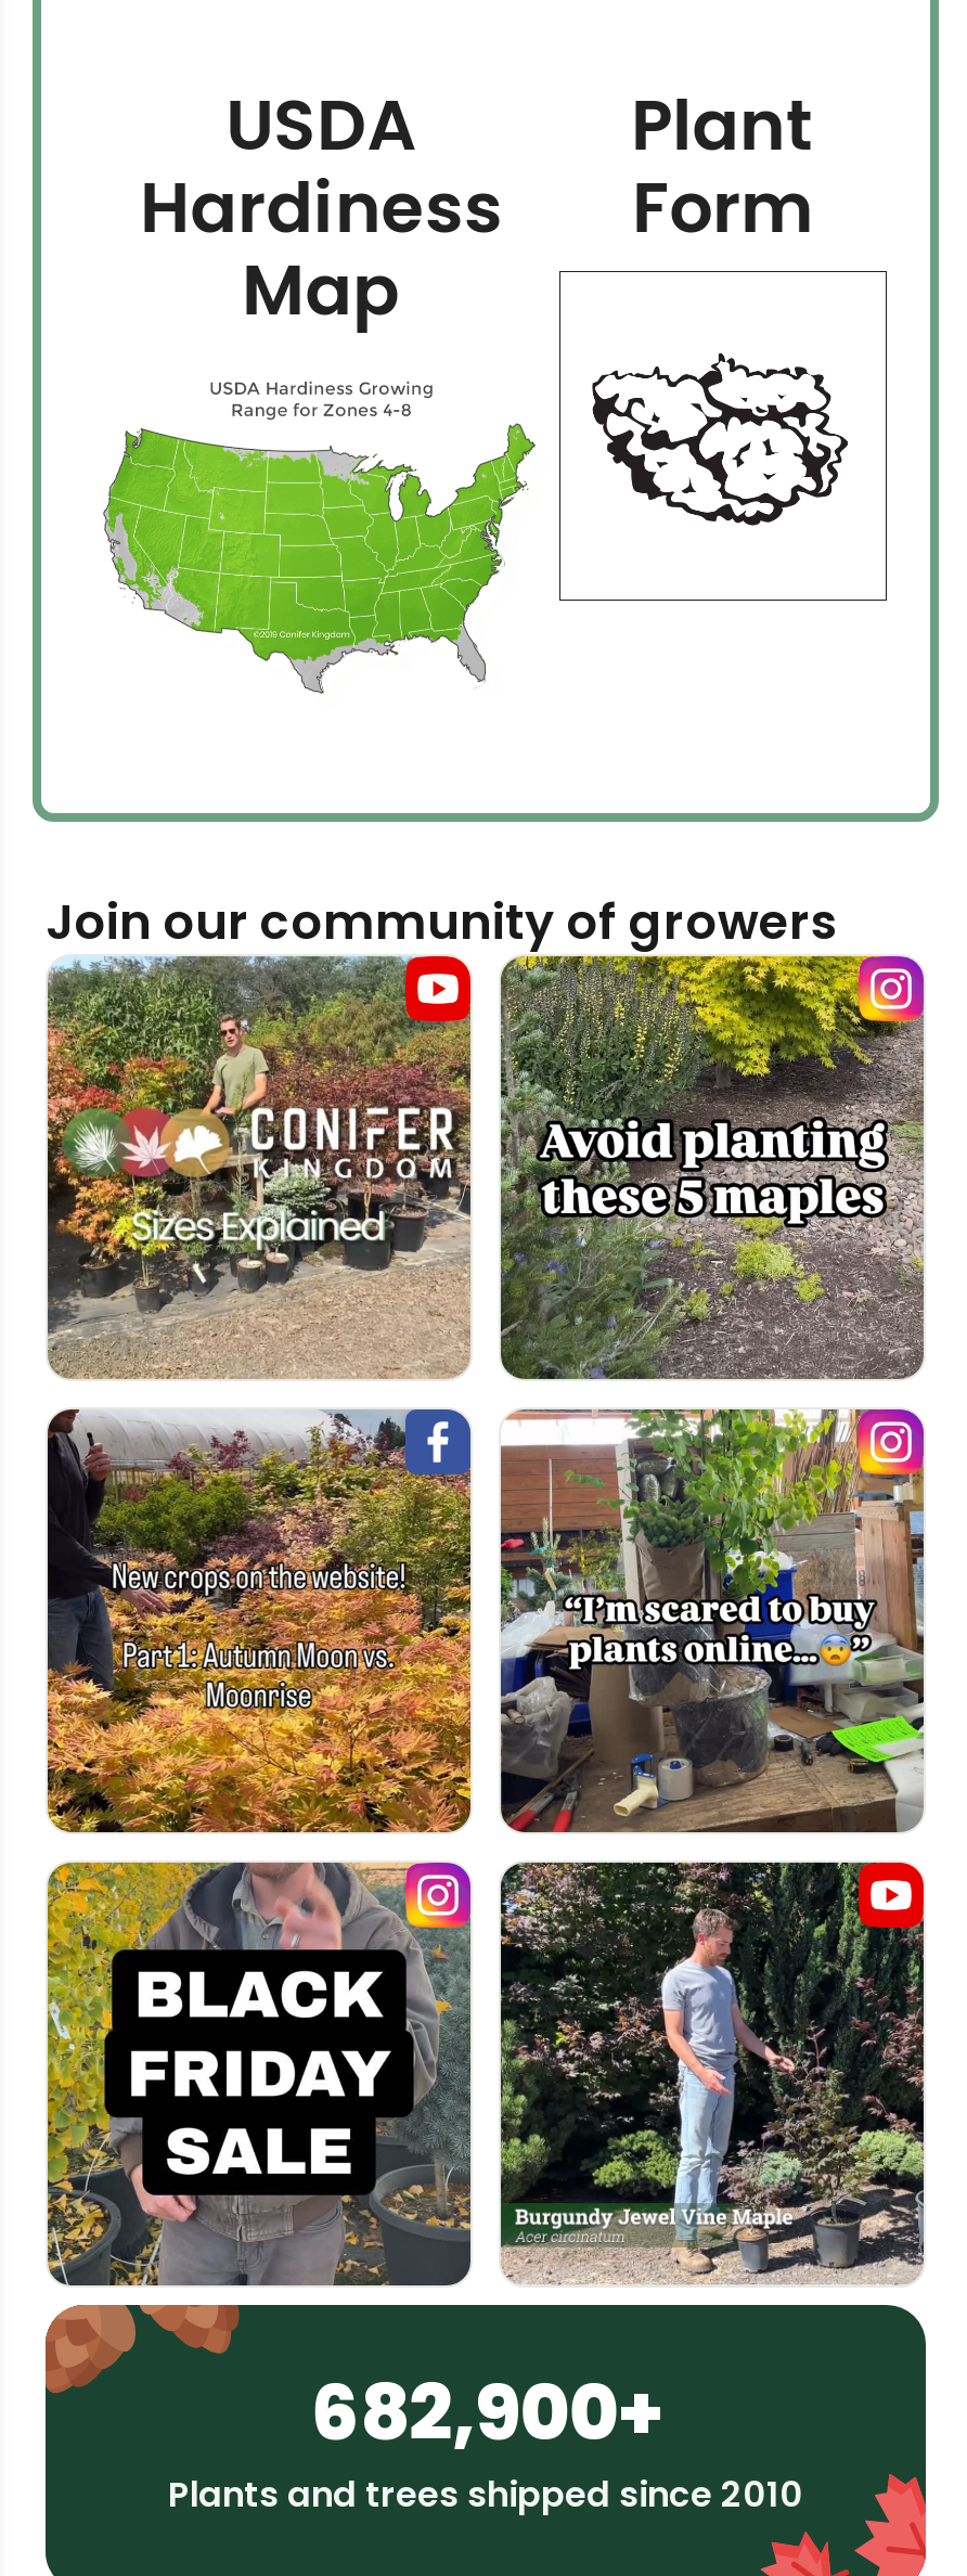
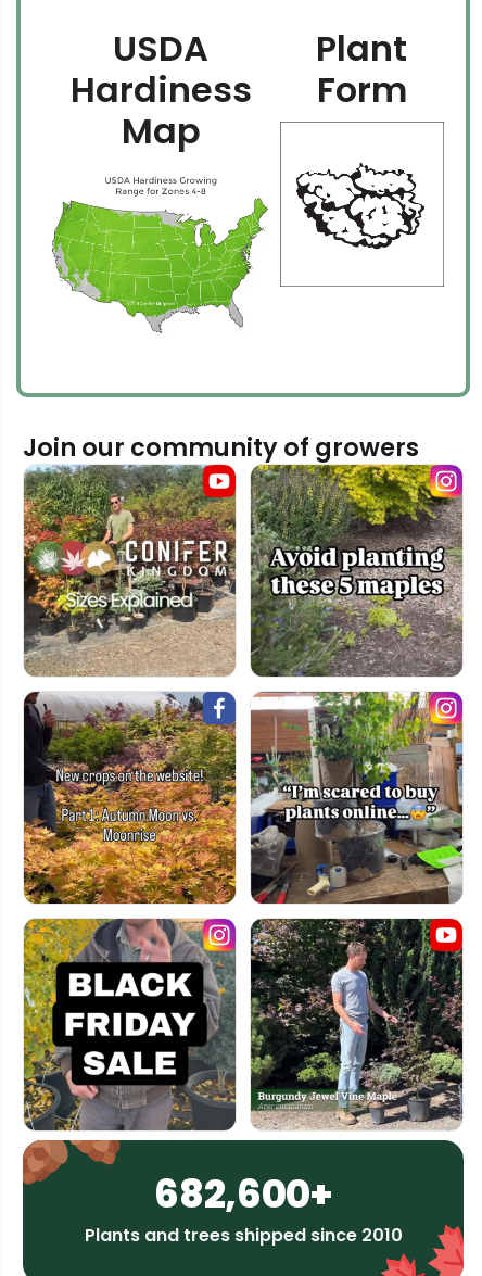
- 682,900+
+ 682,600+
